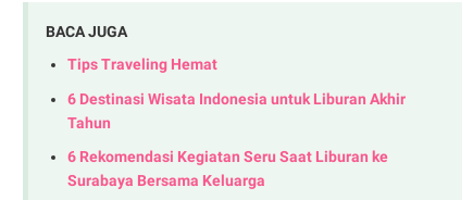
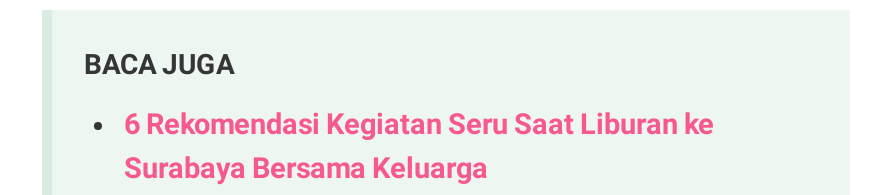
- Tips Traveling Hemat
- 6 Destinasi Wisata Indonesia untuk Liburan Akhir
- Tahun
